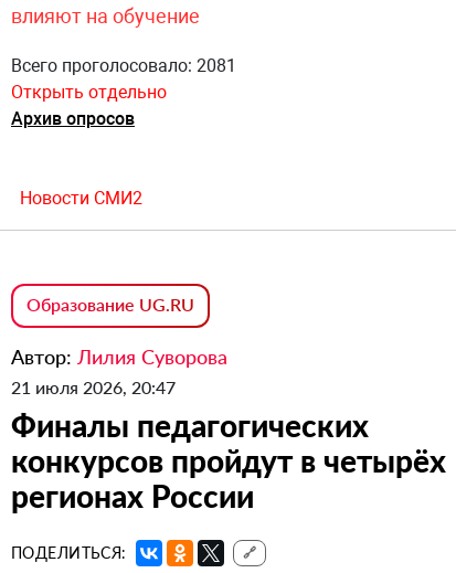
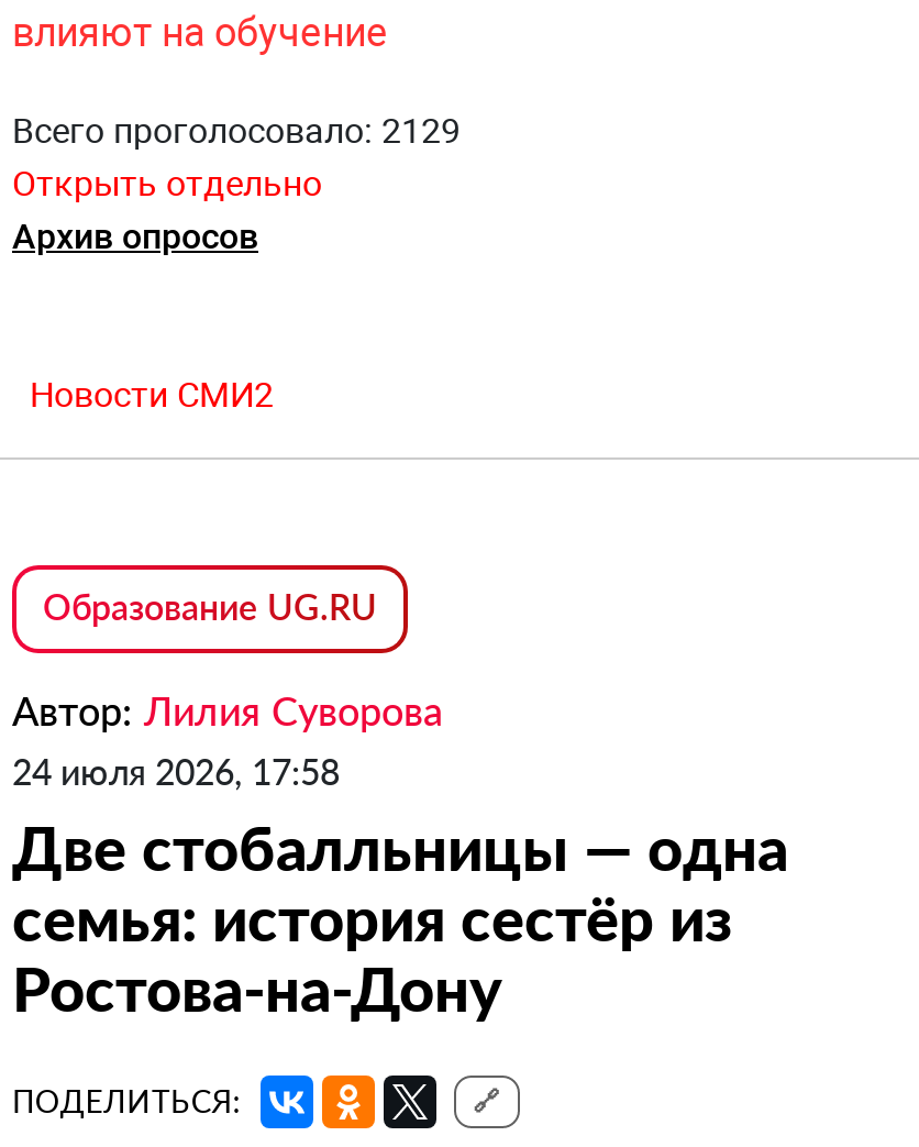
- Всего проголосовало: 2081
+ Всего проголосовало: 2129

- 21 июля 2026, 20:47
- Финалы педагогических
- конкурсов пройдут в четырёх
- регионах России
+ 24 июля 2026, 17:58
+ Две стобалльницы — одна
+ семья: история сестёр из
+ Ростова-на-Дону
